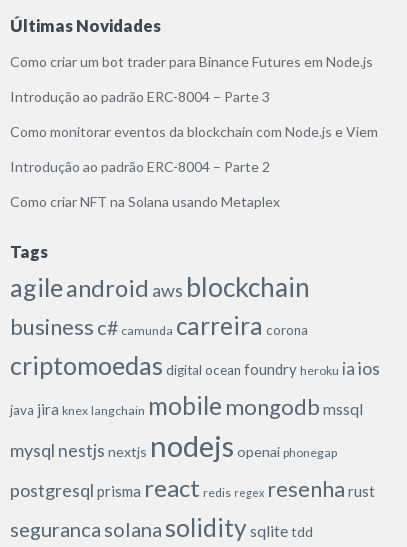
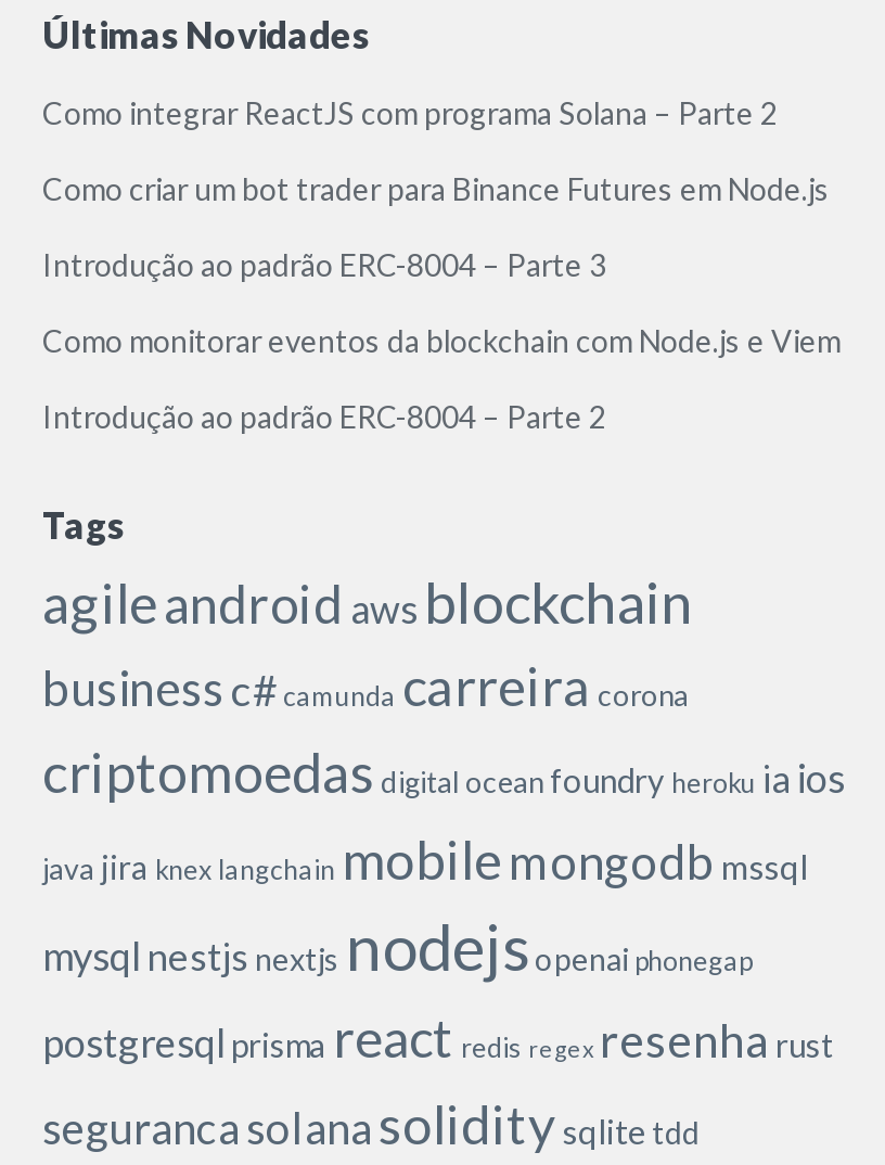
+ Como integrar ReactJS com programa Solana – Parte 2

moved down: Como criar um bot trader para Binance Futures em Node.js | Introdução ao padrão ERC-8004 – Parte 3 | Como monitorar eventos da blockchain com Node.js e Viem | Introdução ao padrão ERC-8004 – Parte 2

- Como criar NFT na Solana usando Metaplex
